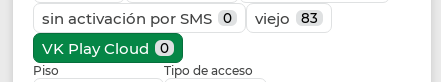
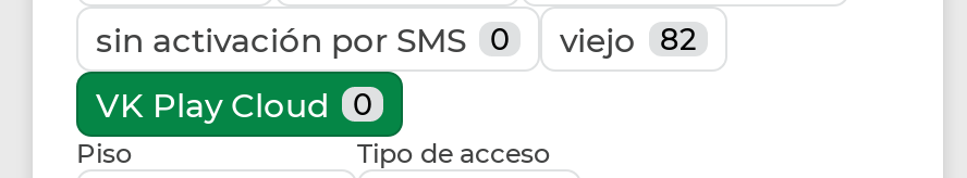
- sin activación por SMS 0 viejo 83
+ sin activación por SMS 0 viejo 82
